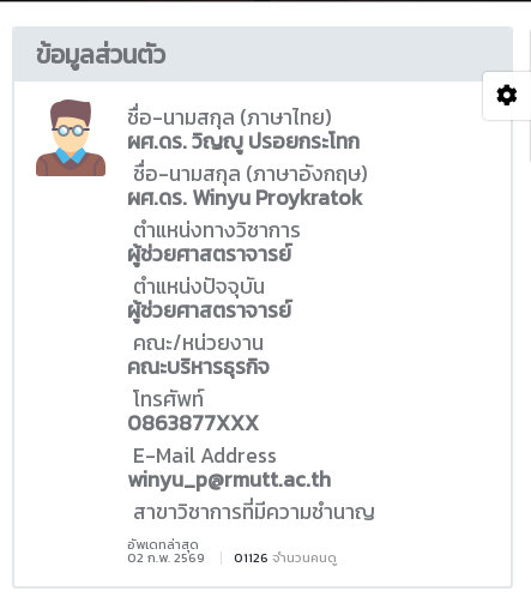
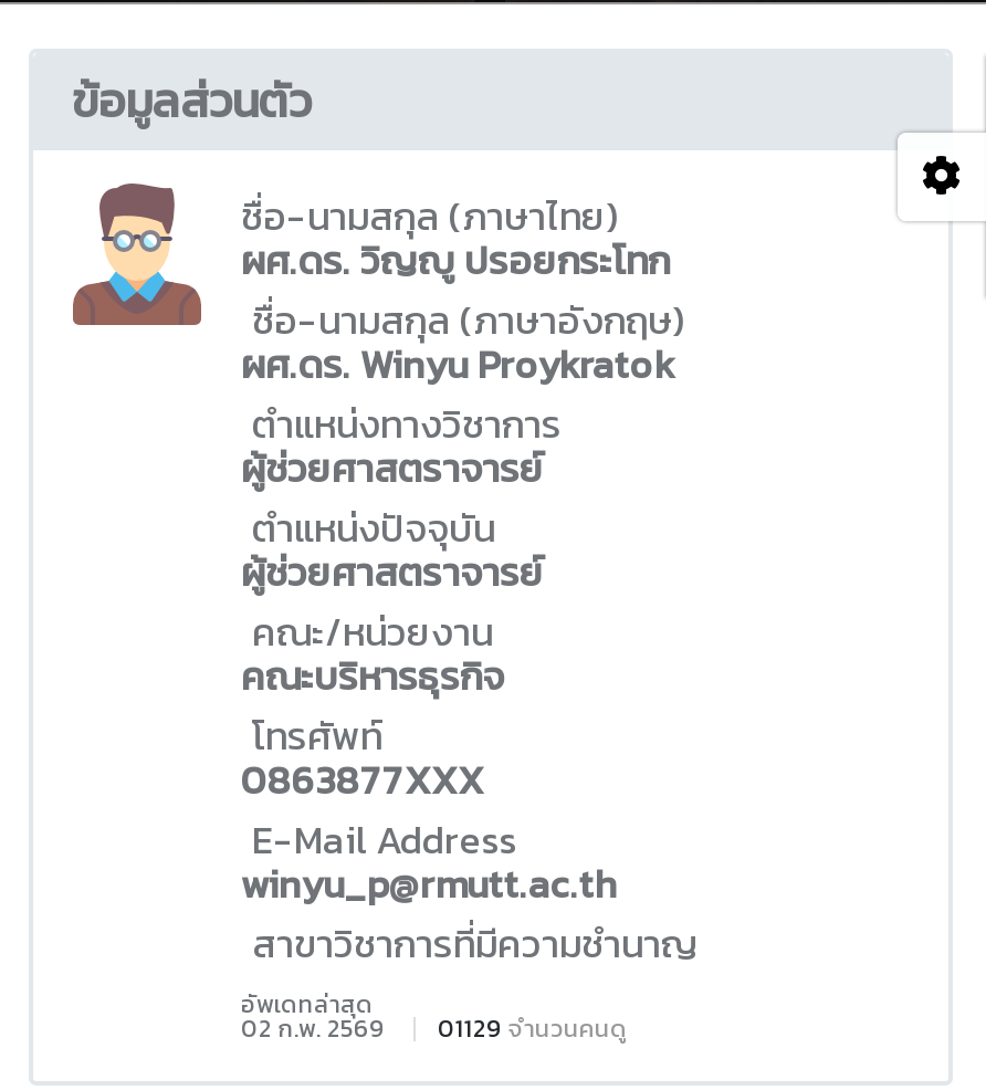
- 01126 จำนวนคนดู
+ 01129 จำนวนคนดู
